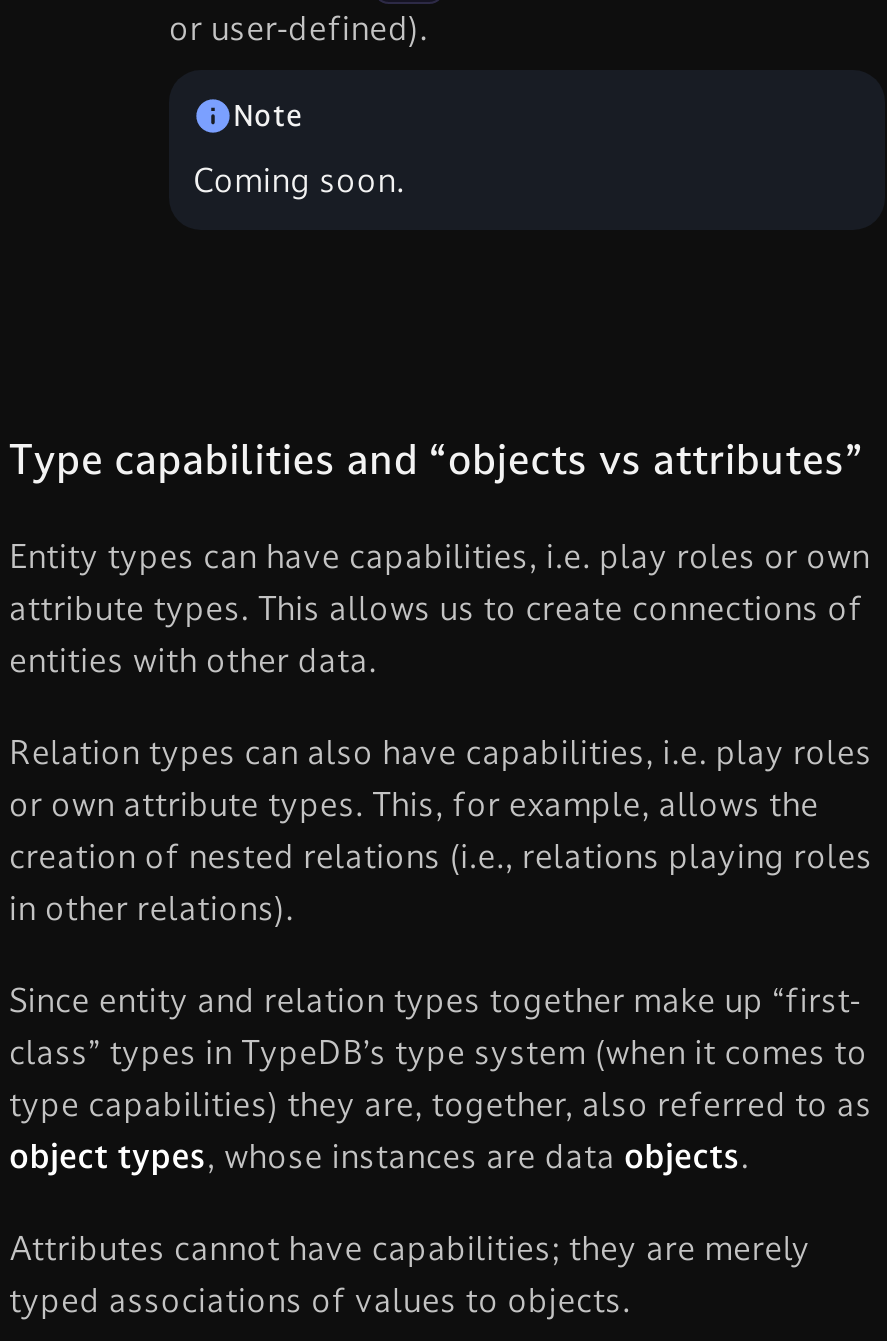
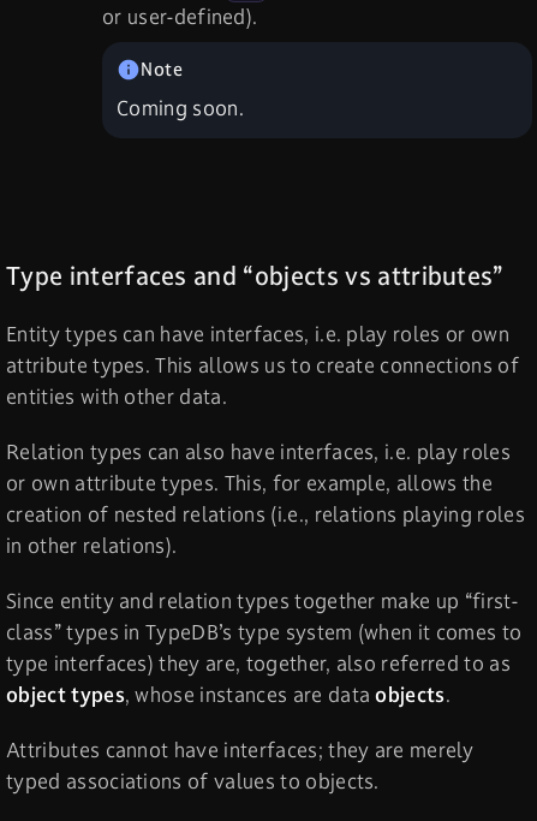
- Type capabilities and “objects vs attributes”
+ Type interfaces and “objects vs attributes”

- Entity types can have capabilities, i.e. play roles or own
+ Entity types can have interfaces, i.e. play roles or own

- Relation types can also have capabilities, i.e. play roles
+ Relation types can also have interfaces, i.e. play roles

- type capabilities) they are, together, also referred to as
+ type interfaces) they are, together, also referred to as

- Attributes cannot have capabilities; they are merely
+ Attributes cannot have interfaces; they are merely
